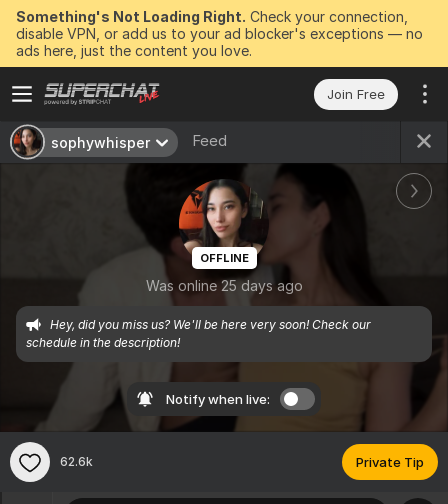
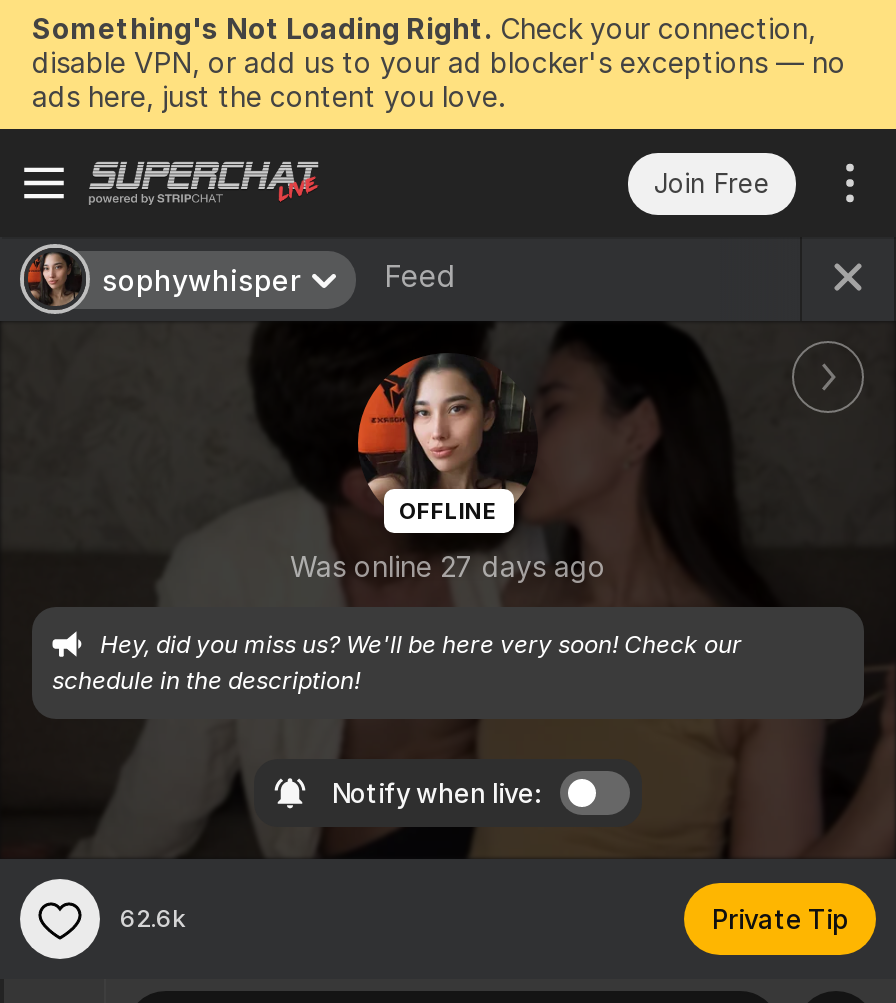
- Was online 25 days ago
+ Was online 27 days ago
